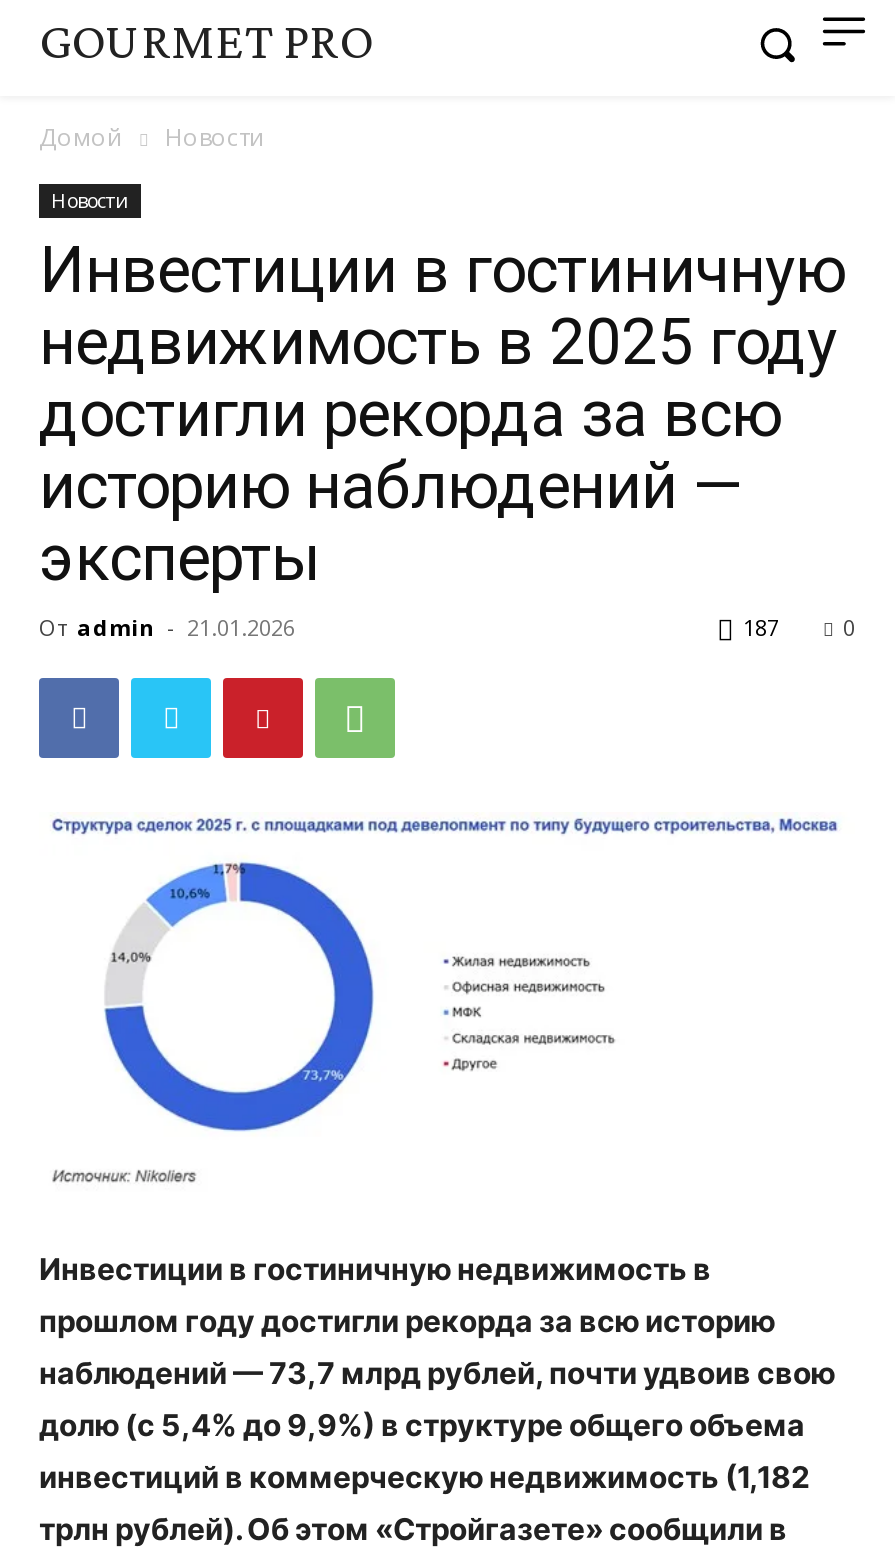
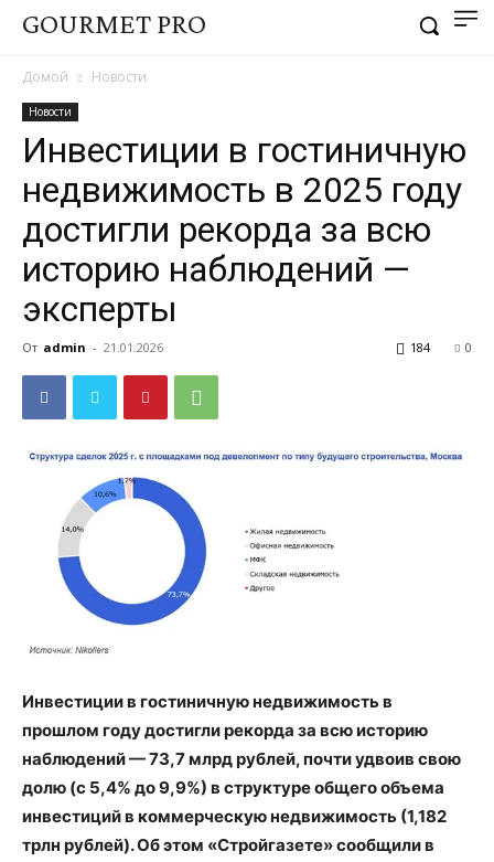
- 187
+ 184
